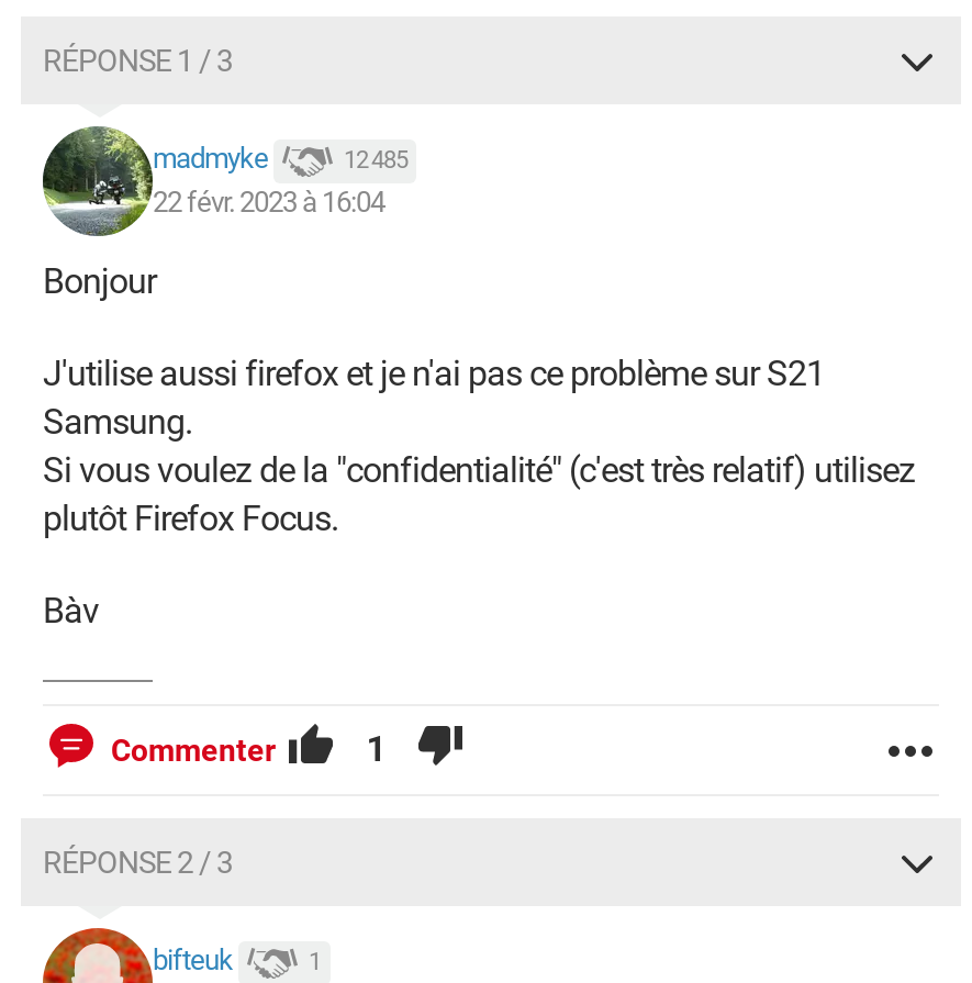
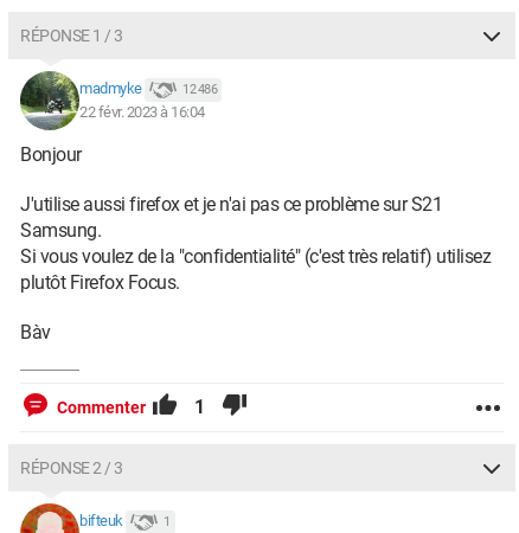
- 12 485
+ 12 486
